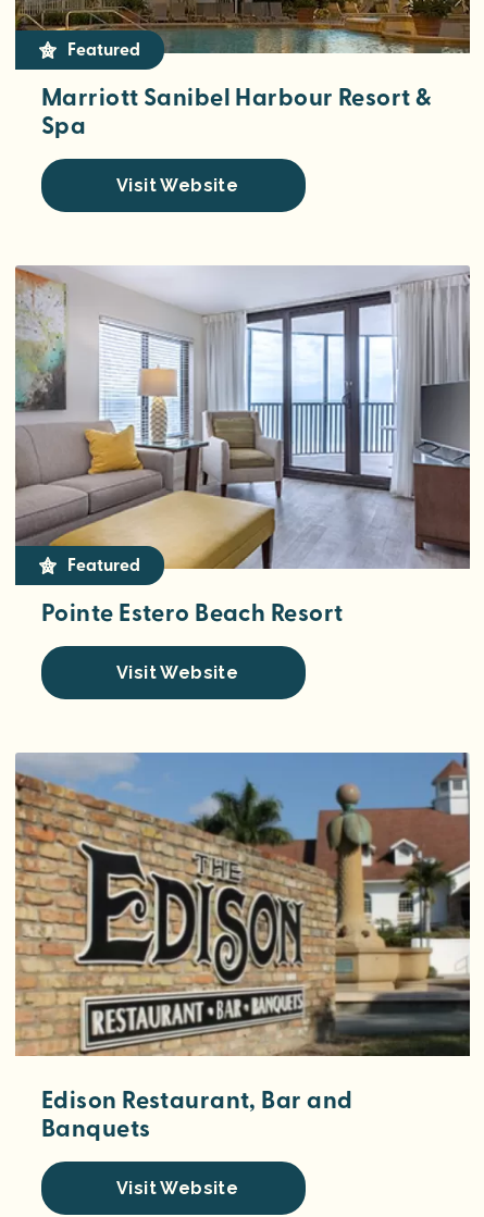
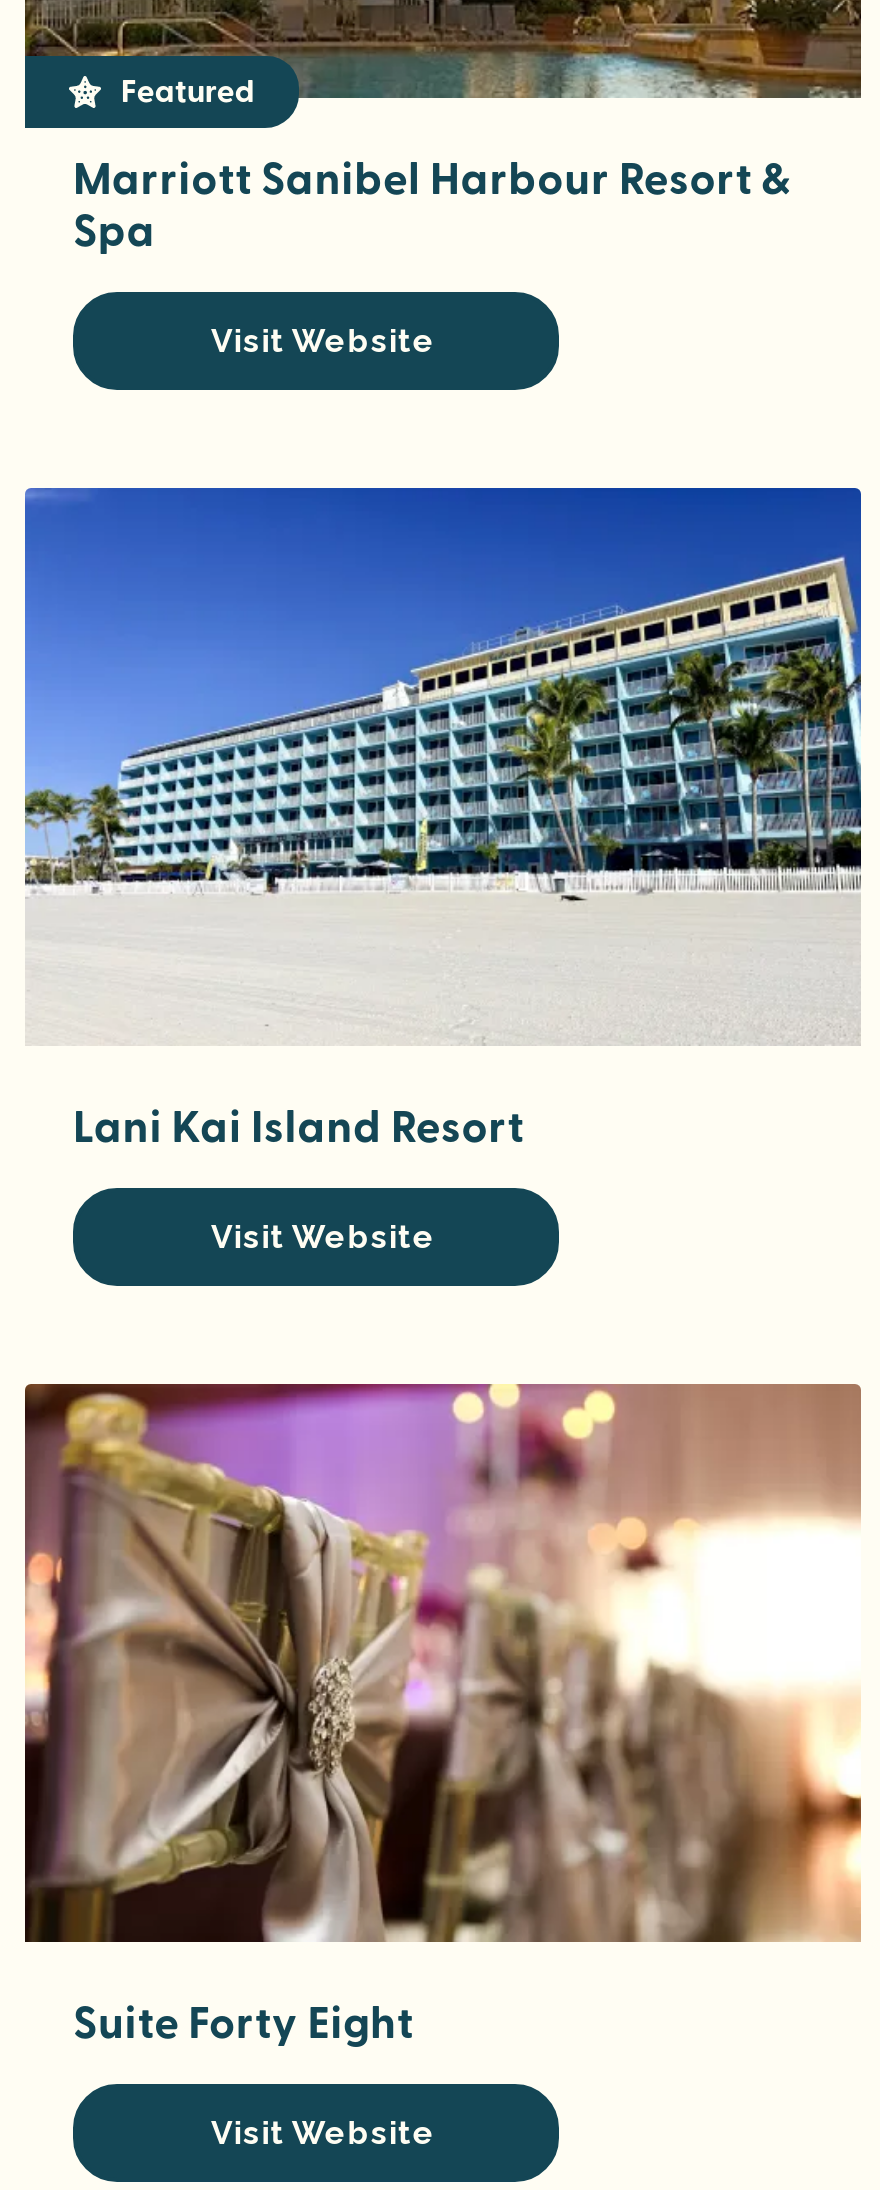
- [image]
- Featured
- Pointe Estero Beach Resort
+ [image]
+ Lani Kai Island Resort

- [image]
- Edison Restaurant, Bar and
- Banquets
+ [image]
+ Suite Forty Eight
